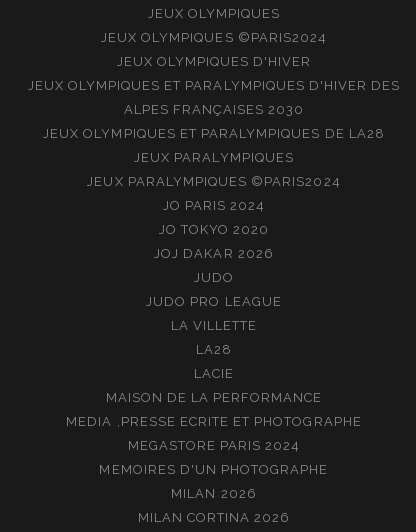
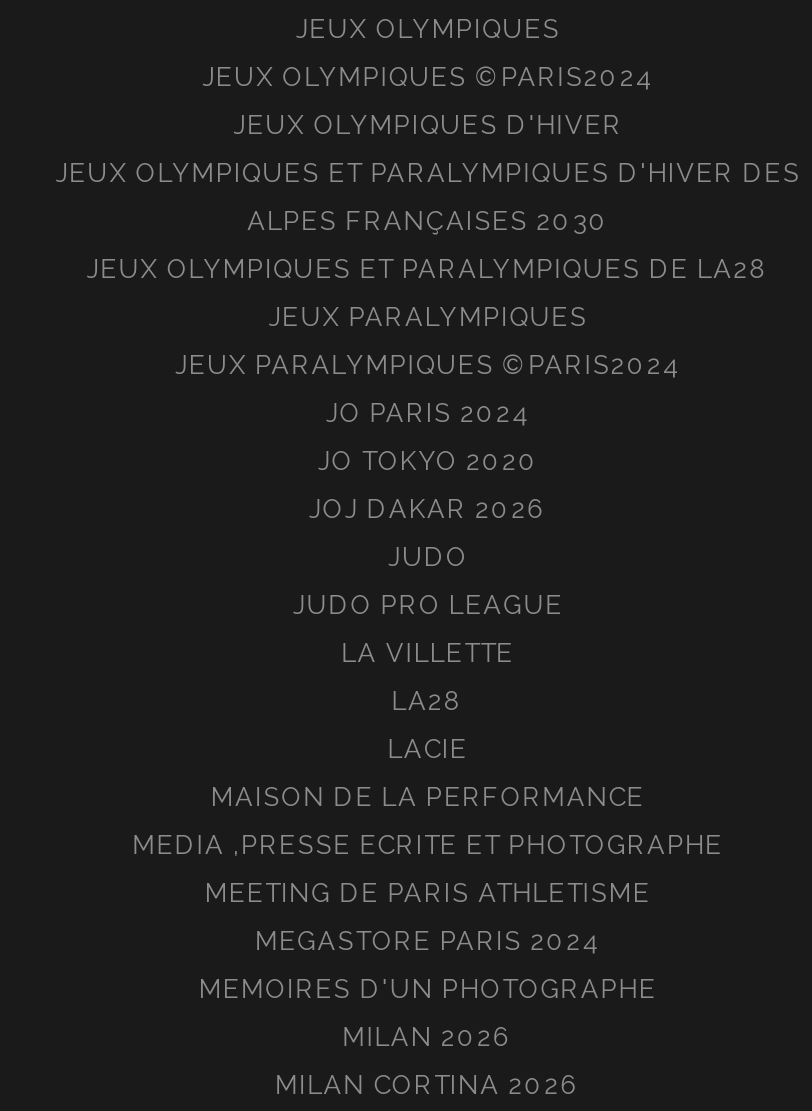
+ MEETING DE PARIS ATHLETISME
